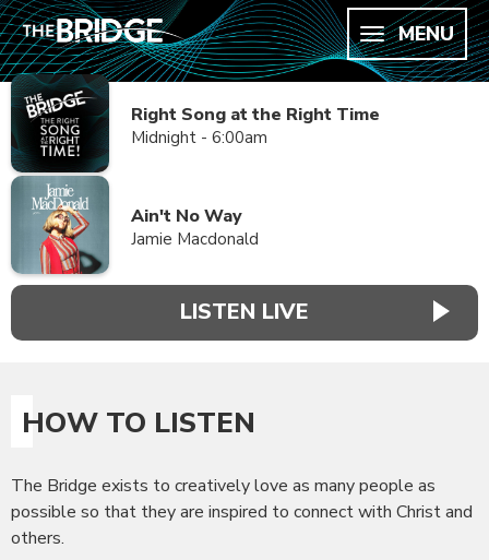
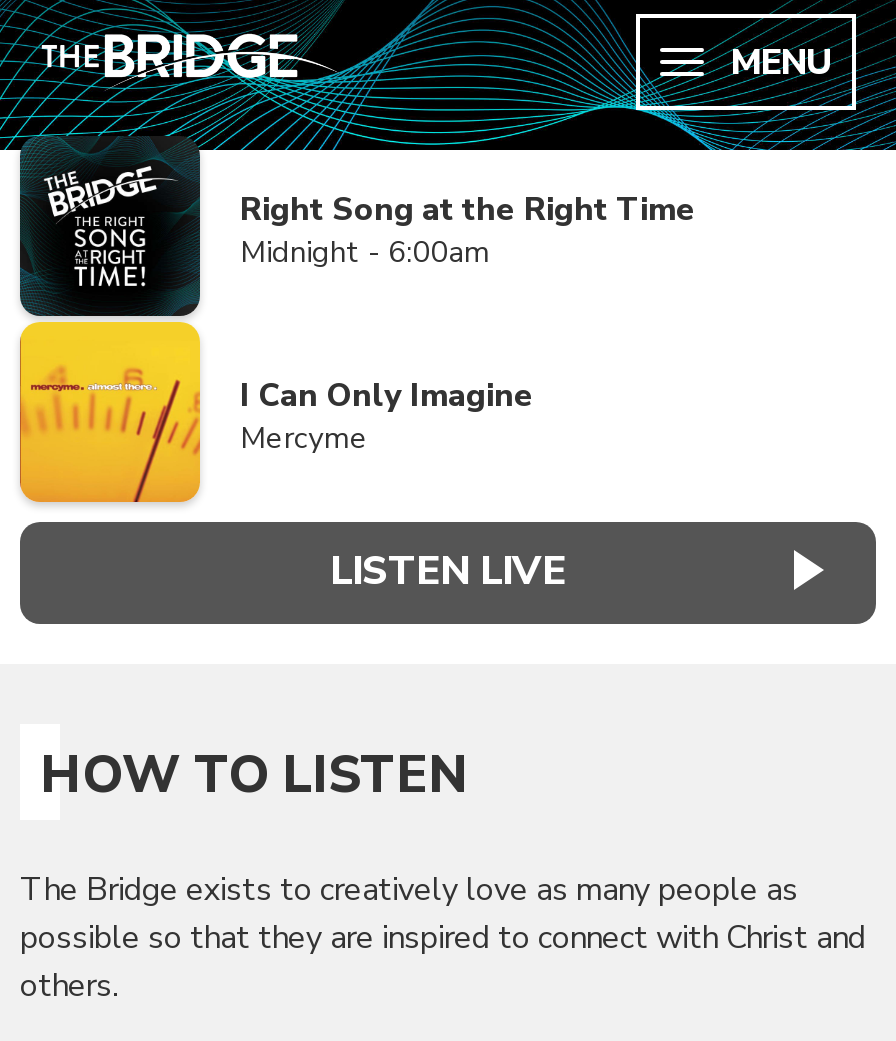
- [image]
- Ain't No Way
- Jamie Macdonald
+ [image]
+ I Can Only Imagine
+ Mercyme
